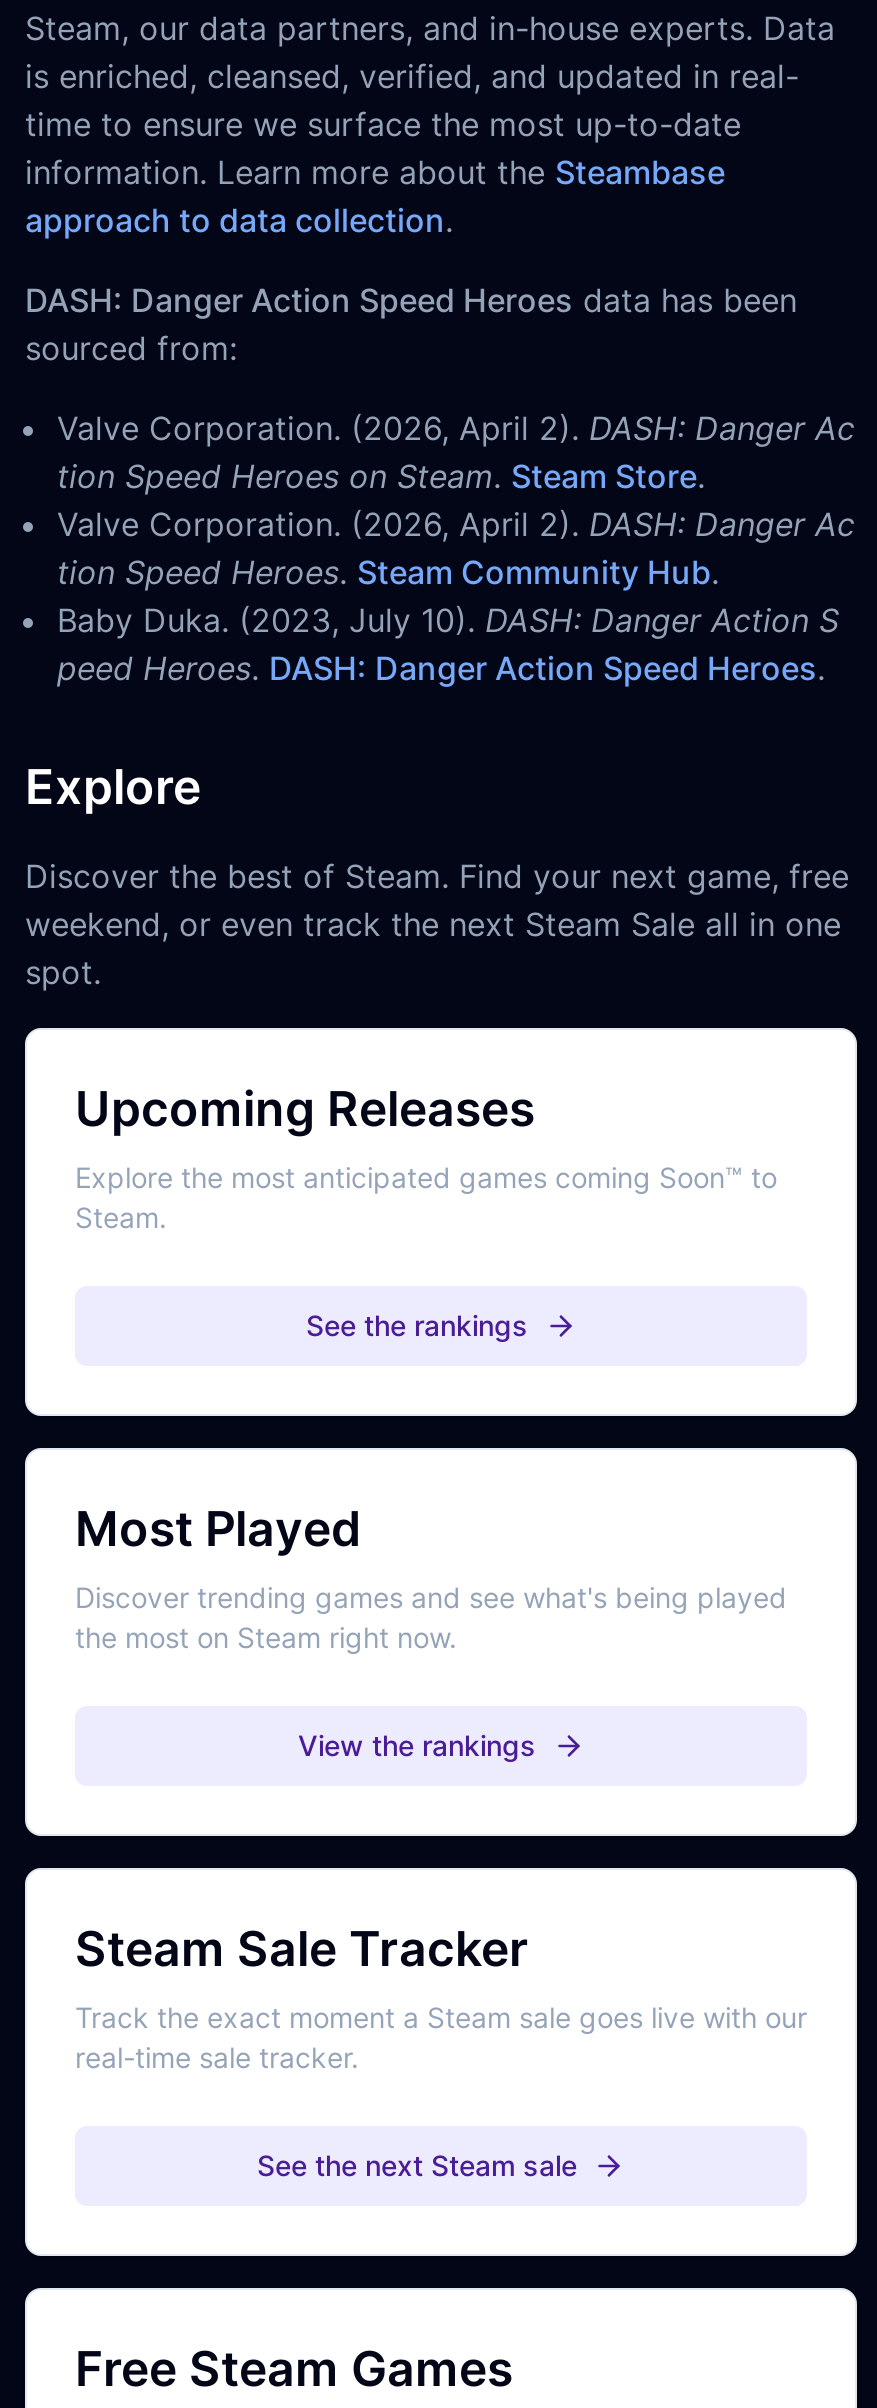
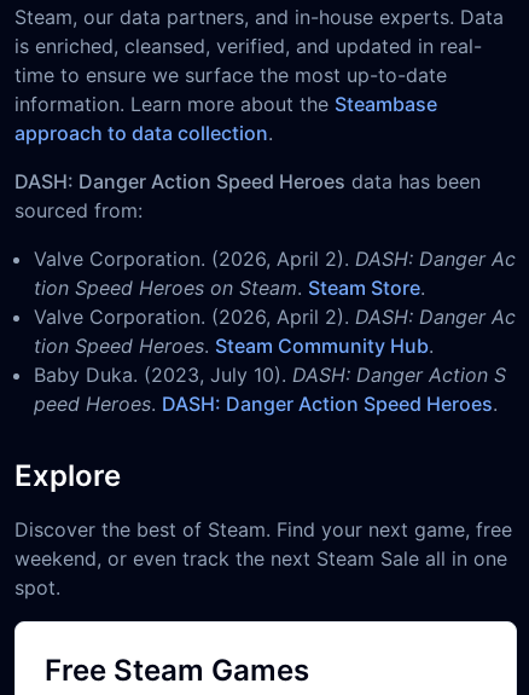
- Upcoming Releases
- Explore the most anticipated games coming Soon™ to
- Steam.
- See the rankings

- Most Played
- Discover trending games and see what's being played
- the most on Steam right now.
- View the rankings

- Steam Sale Tracker
- Track the exact moment a Steam sale goes live with our
- real-time sale tracker.
- See the next Steam sale
